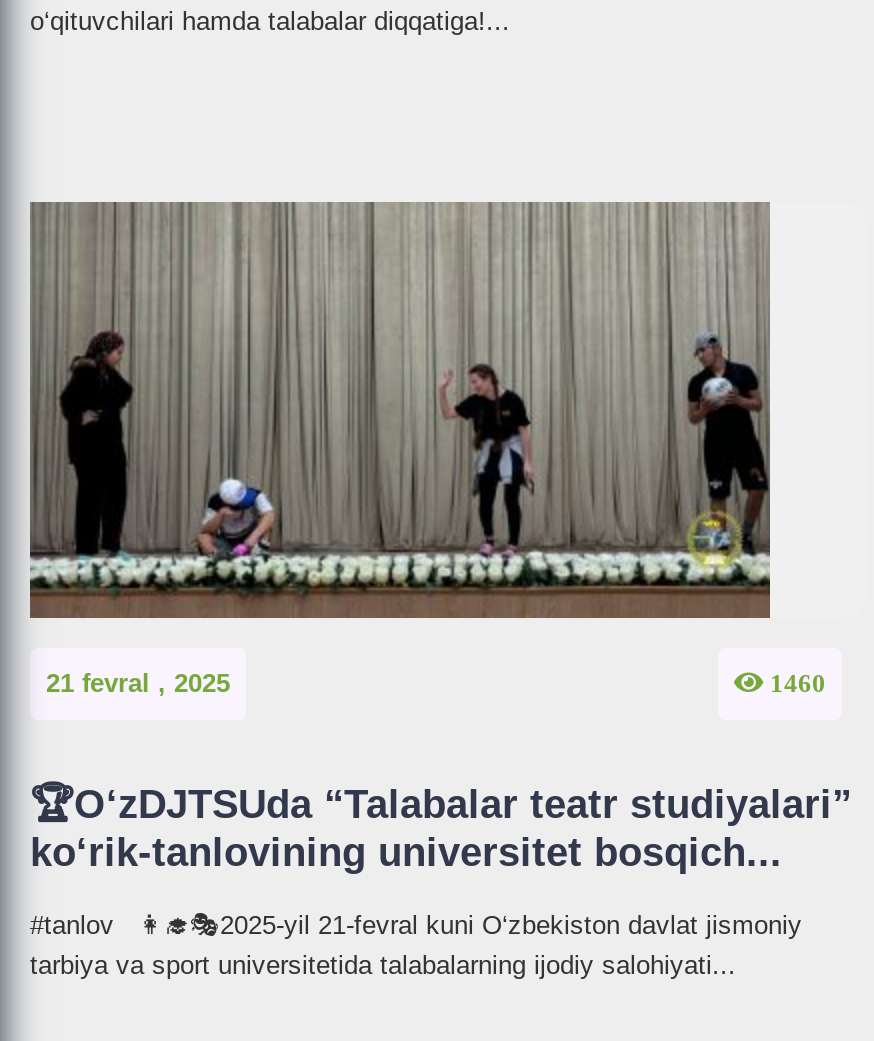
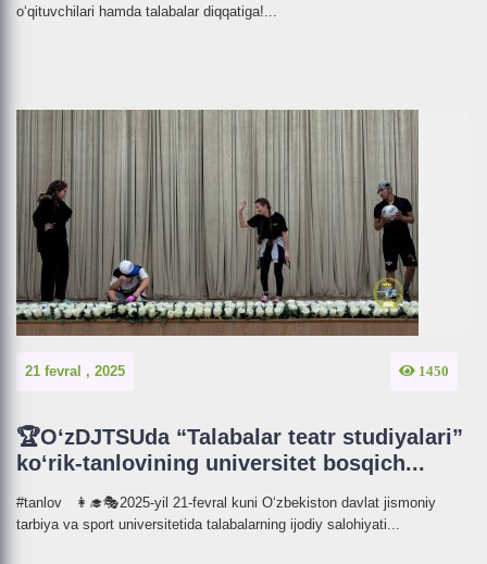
- 1460
+ 1450
